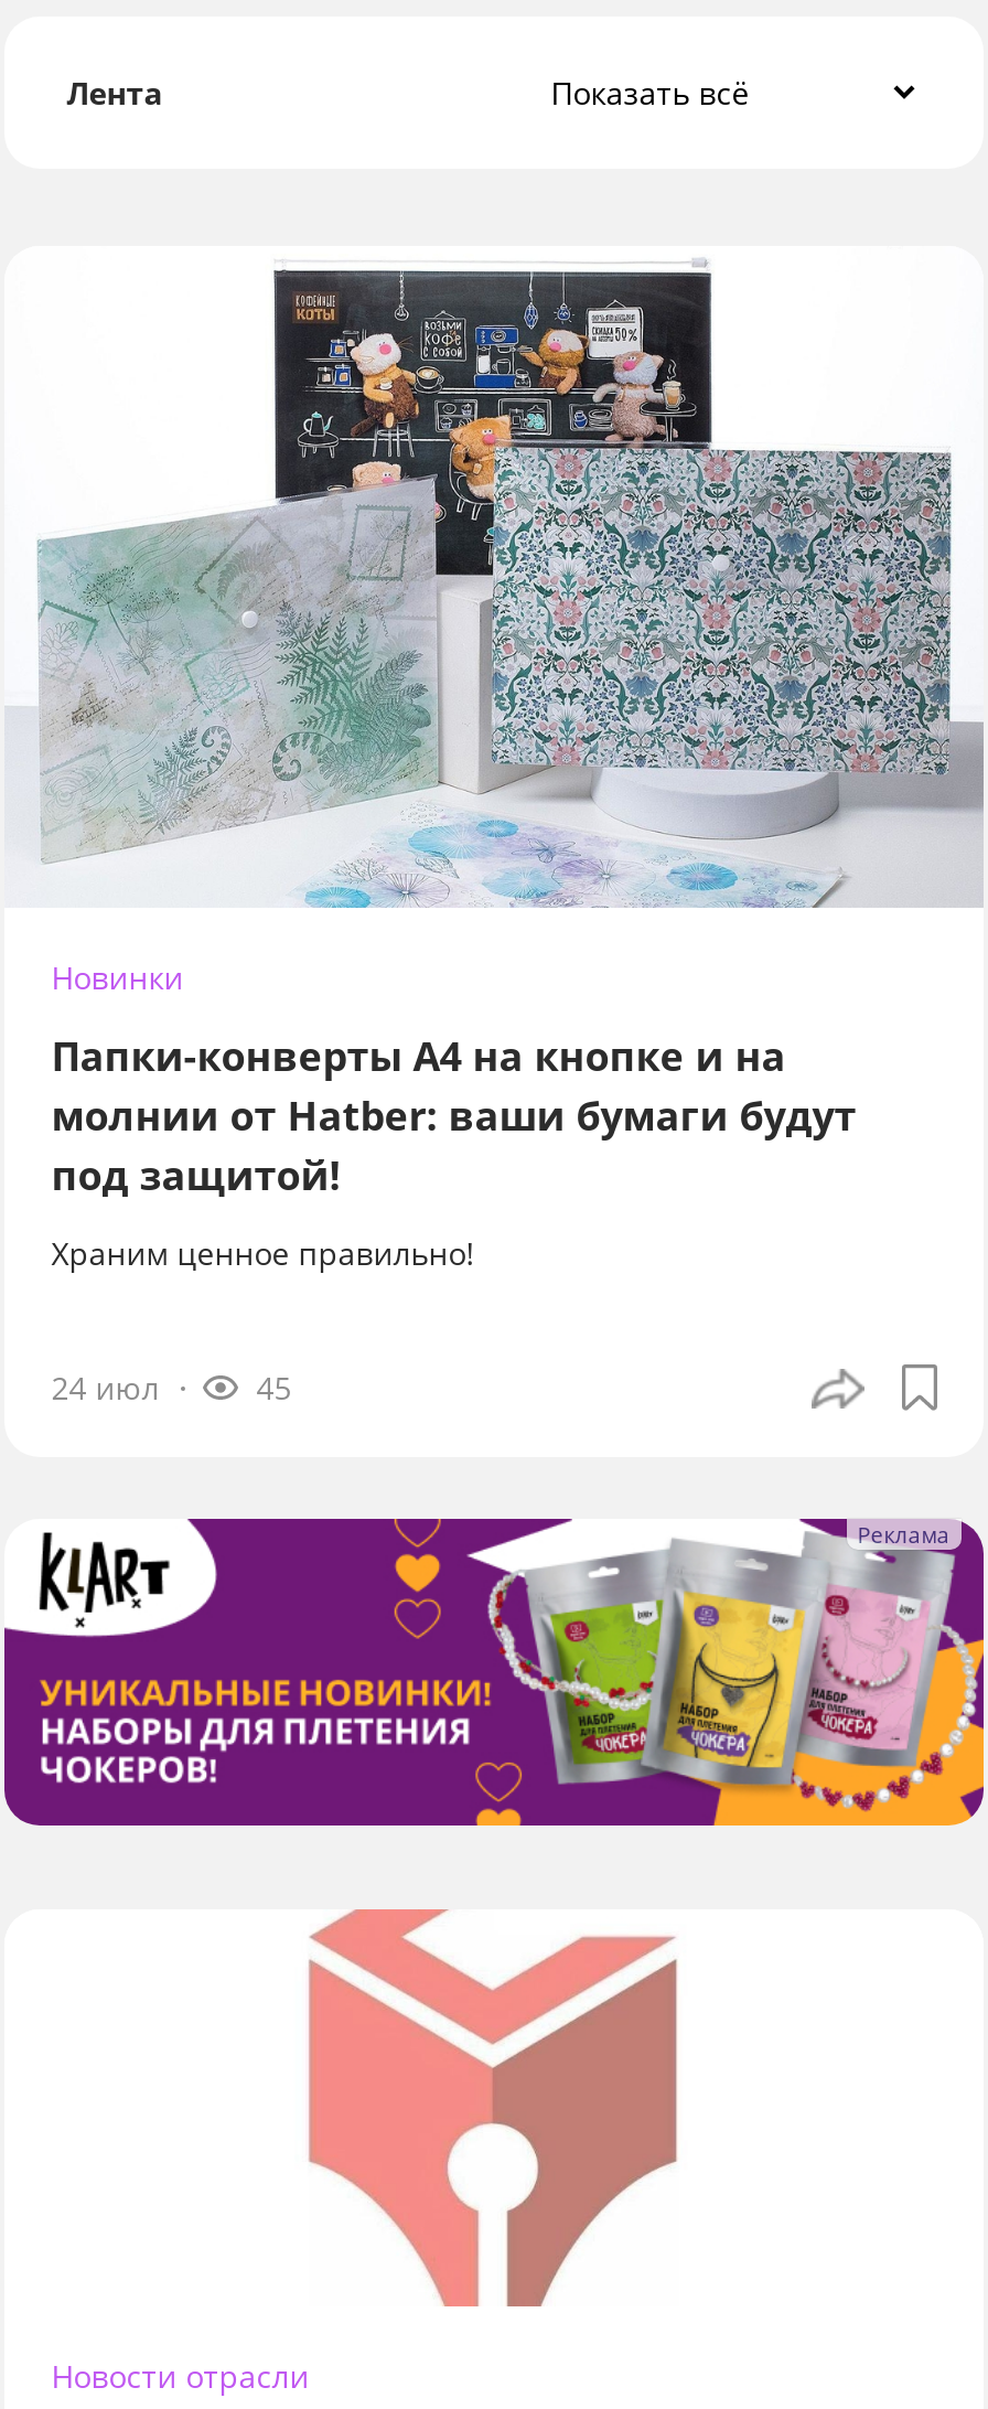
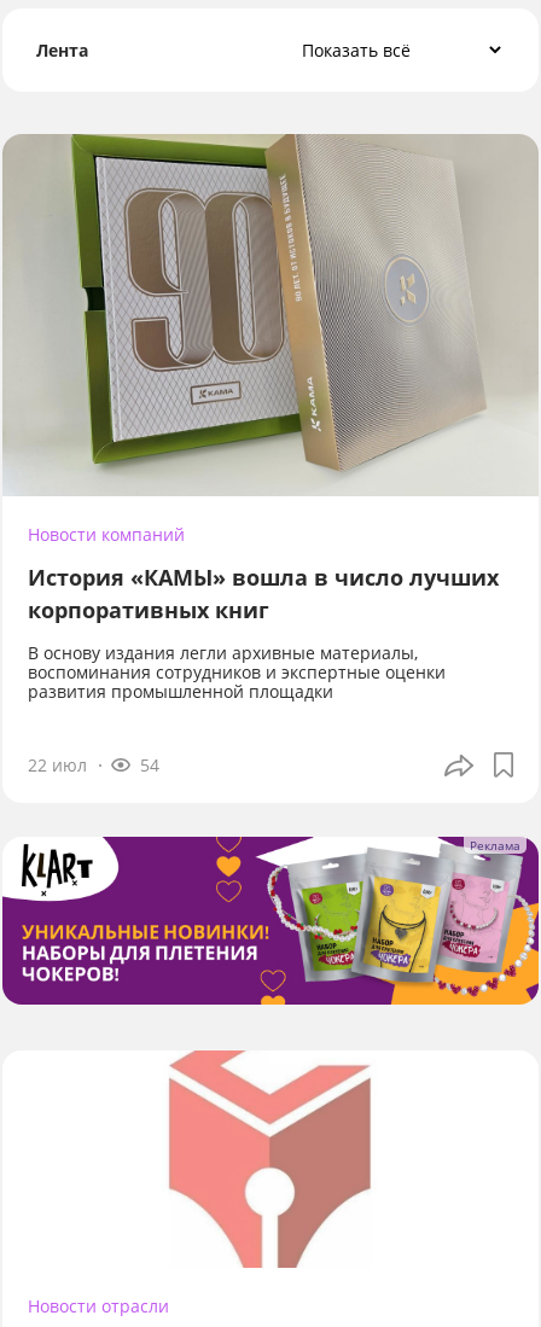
- [image]
- Новинки
+ [image]
+ Новости компаний

- Папки-конверты А4 на кнопке и на
- молнии от Hatber: ваши бумаги будут
- под защитой!
+ История «КАМЫ» вошла в число лучших
+ корпоративных книг

- Храним ценное правильно!
+ В основу издания легли архивные материалы,
+ воспоминания сотрудников и экспертные оценки
+ развития промышленной площадки

- 24 июл
- 45
+ 22 июл
+ 54
